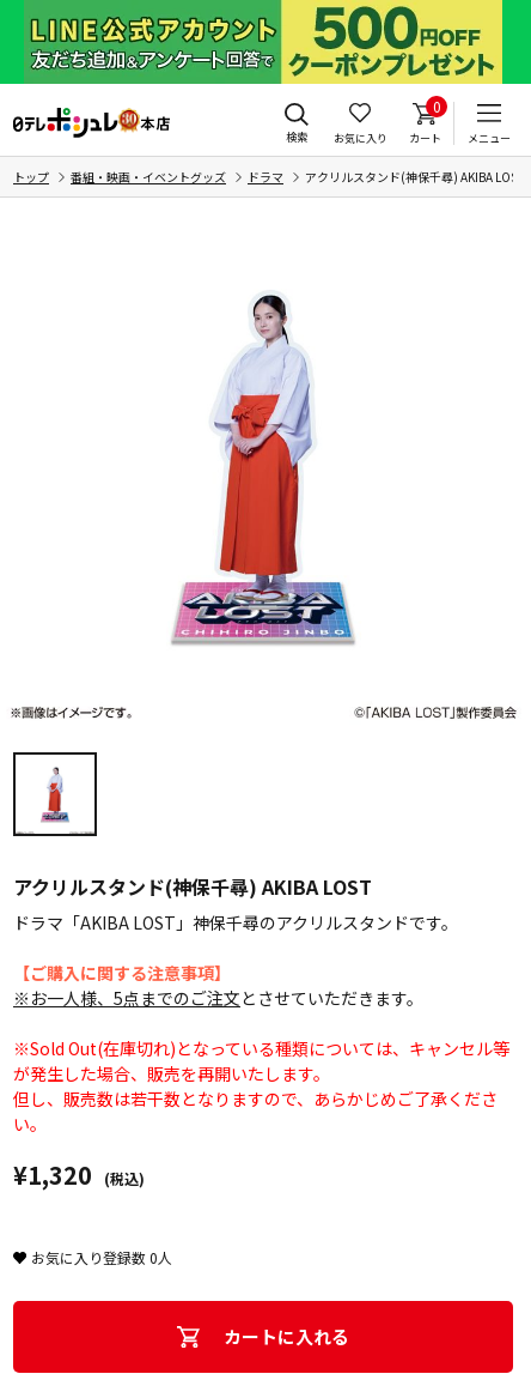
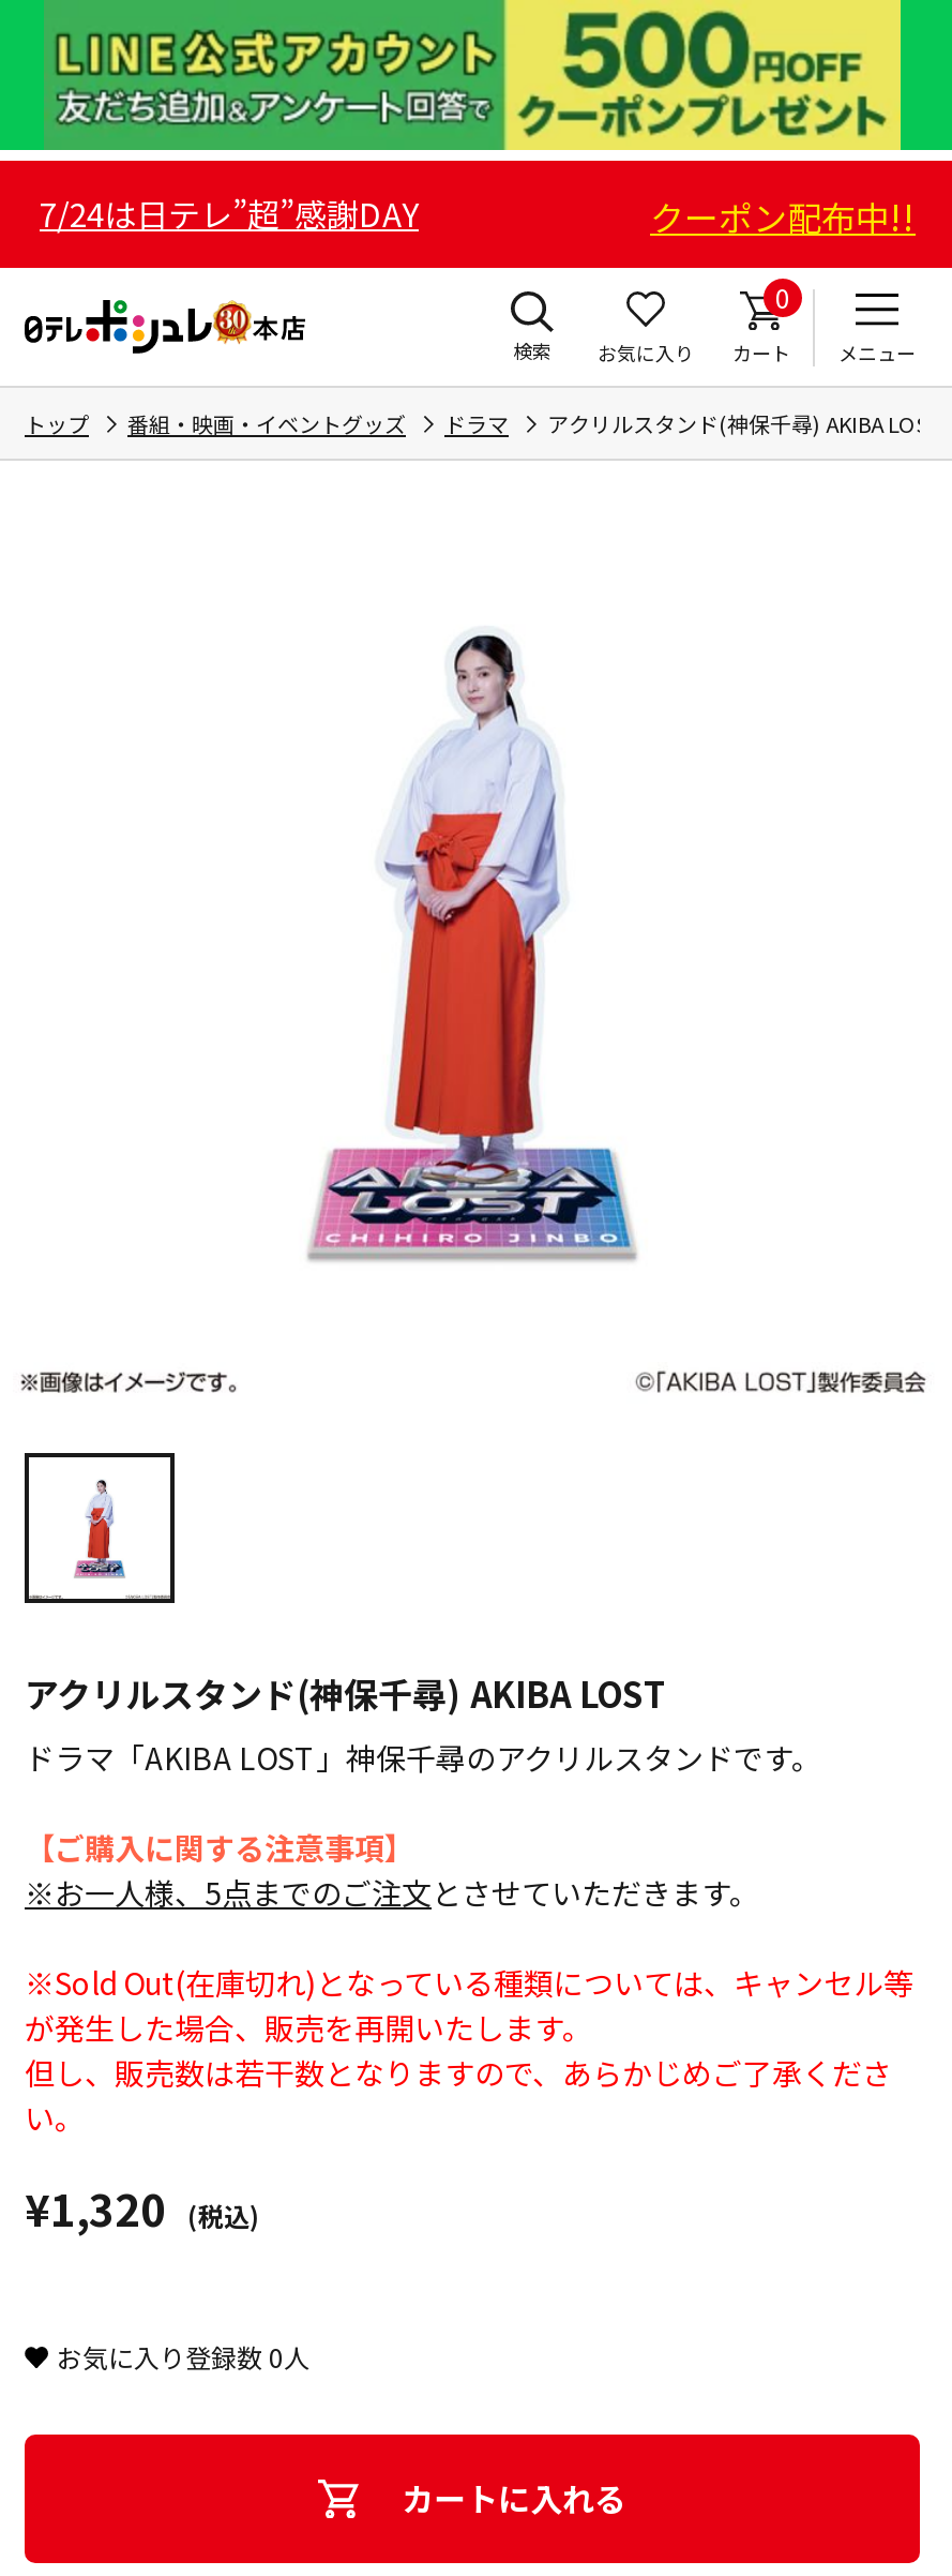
+ 7/24は日テレ”超”感謝DAY
+ クーポン配布中!!
